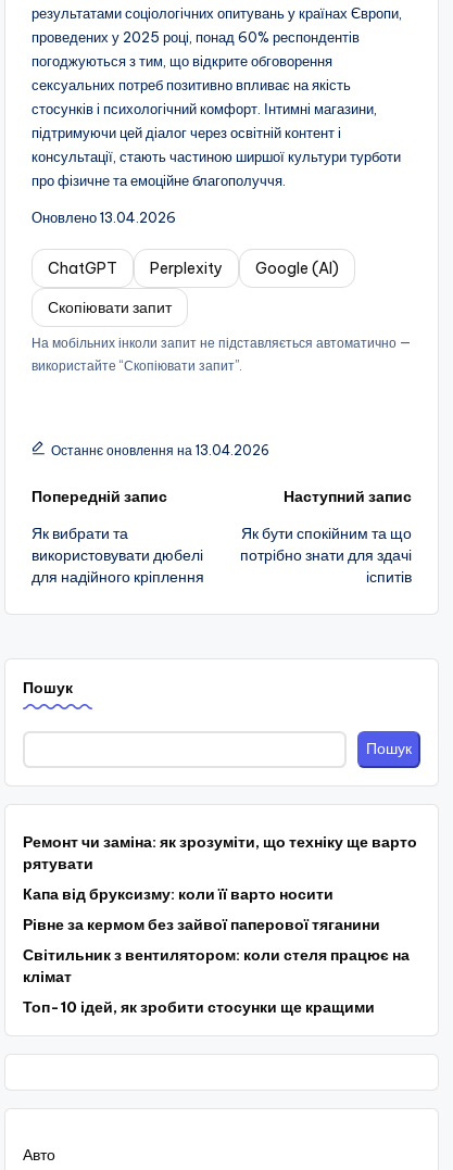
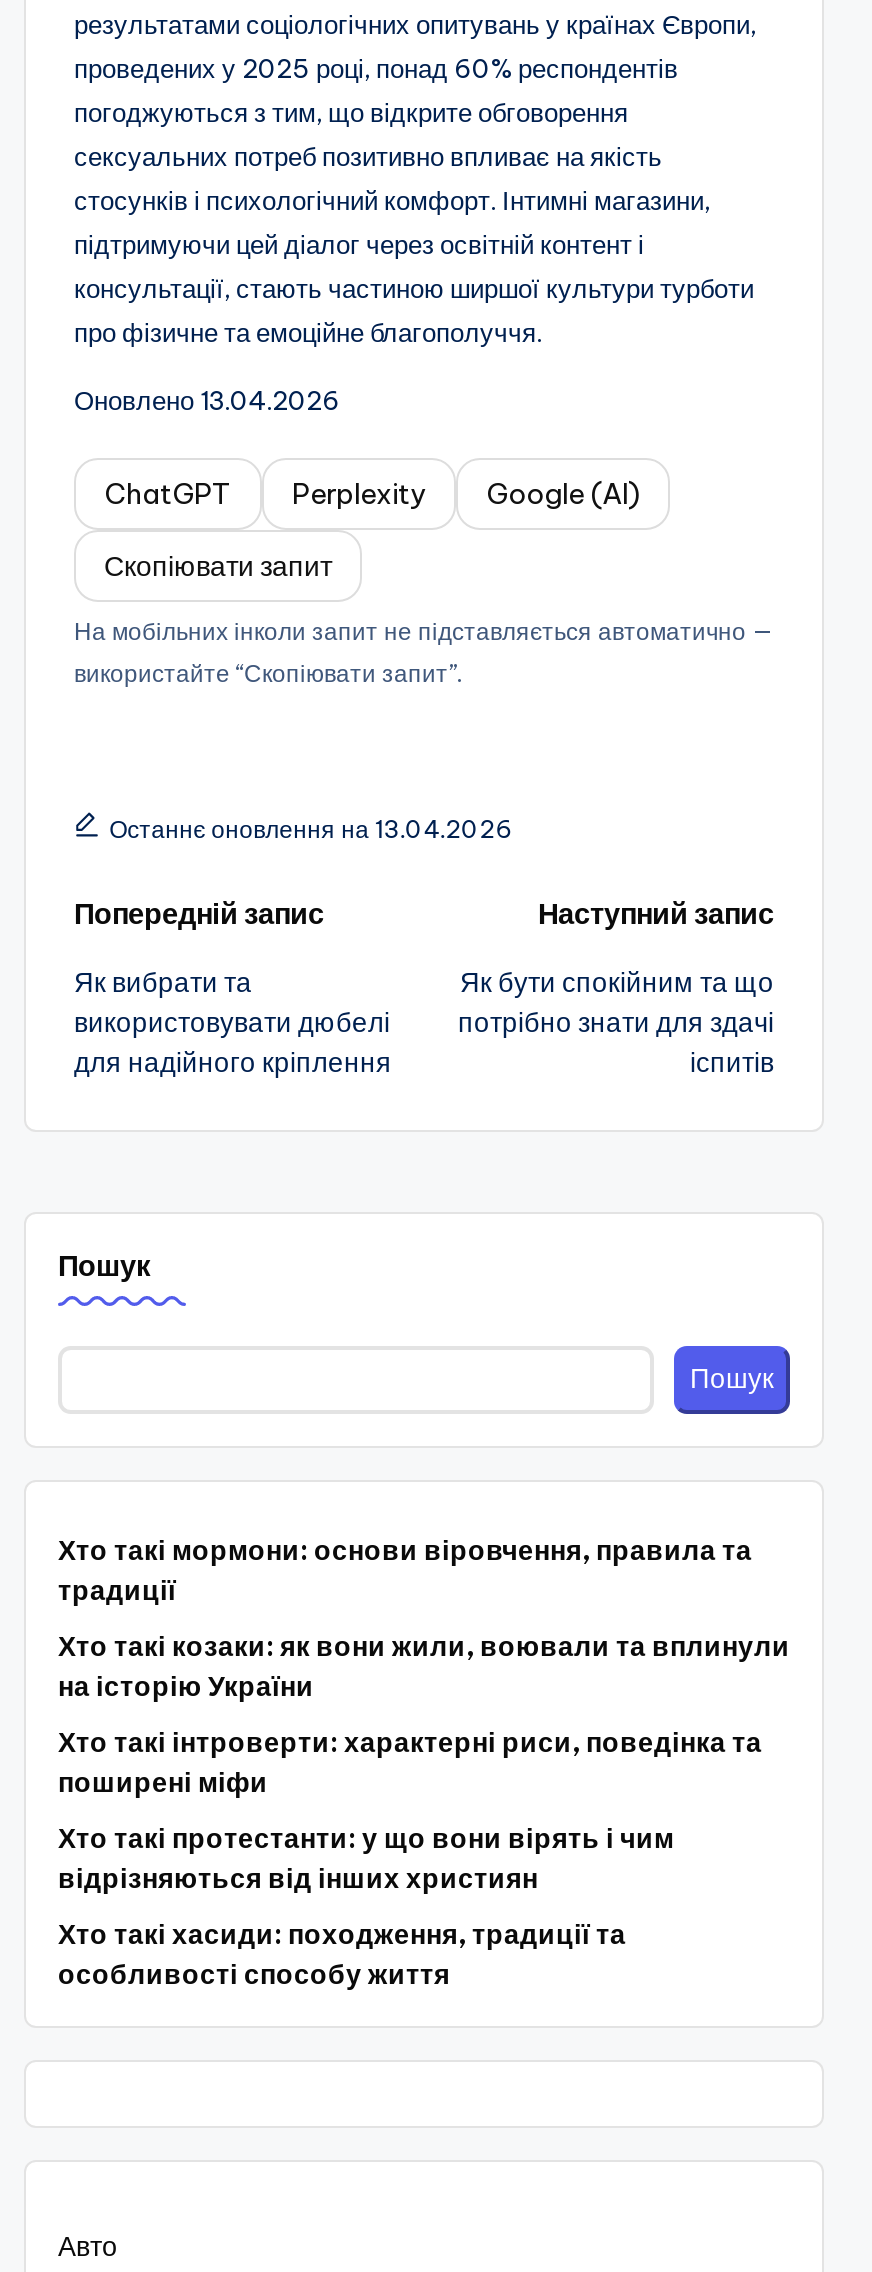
- Ремонт чи заміна: як зрозуміти, що техніку ще варто
- рятувати
+ Хто такі мормони: основи віровчення, правила та
+ традиції

- Капа від бруксизму: коли її варто носити
+ Хто такі козаки: як вони жили, воювали та вплинули
+ на історію України

- Рівне за кермом без зайвої паперової тяганини
+ Хто такі інтроверти: характерні риси, поведінка та
+ поширені міфи

- Світильник з вентилятором: коли стеля працює на
- клімат
+ Хто такі протестанти: у що вони вірять і чим
+ відрізняються від інших християн

- Топ-10 ідей, як зробити стосунки ще кращими
+ Хто такі хасиди: походження, традиції та
+ особливості способу життя
